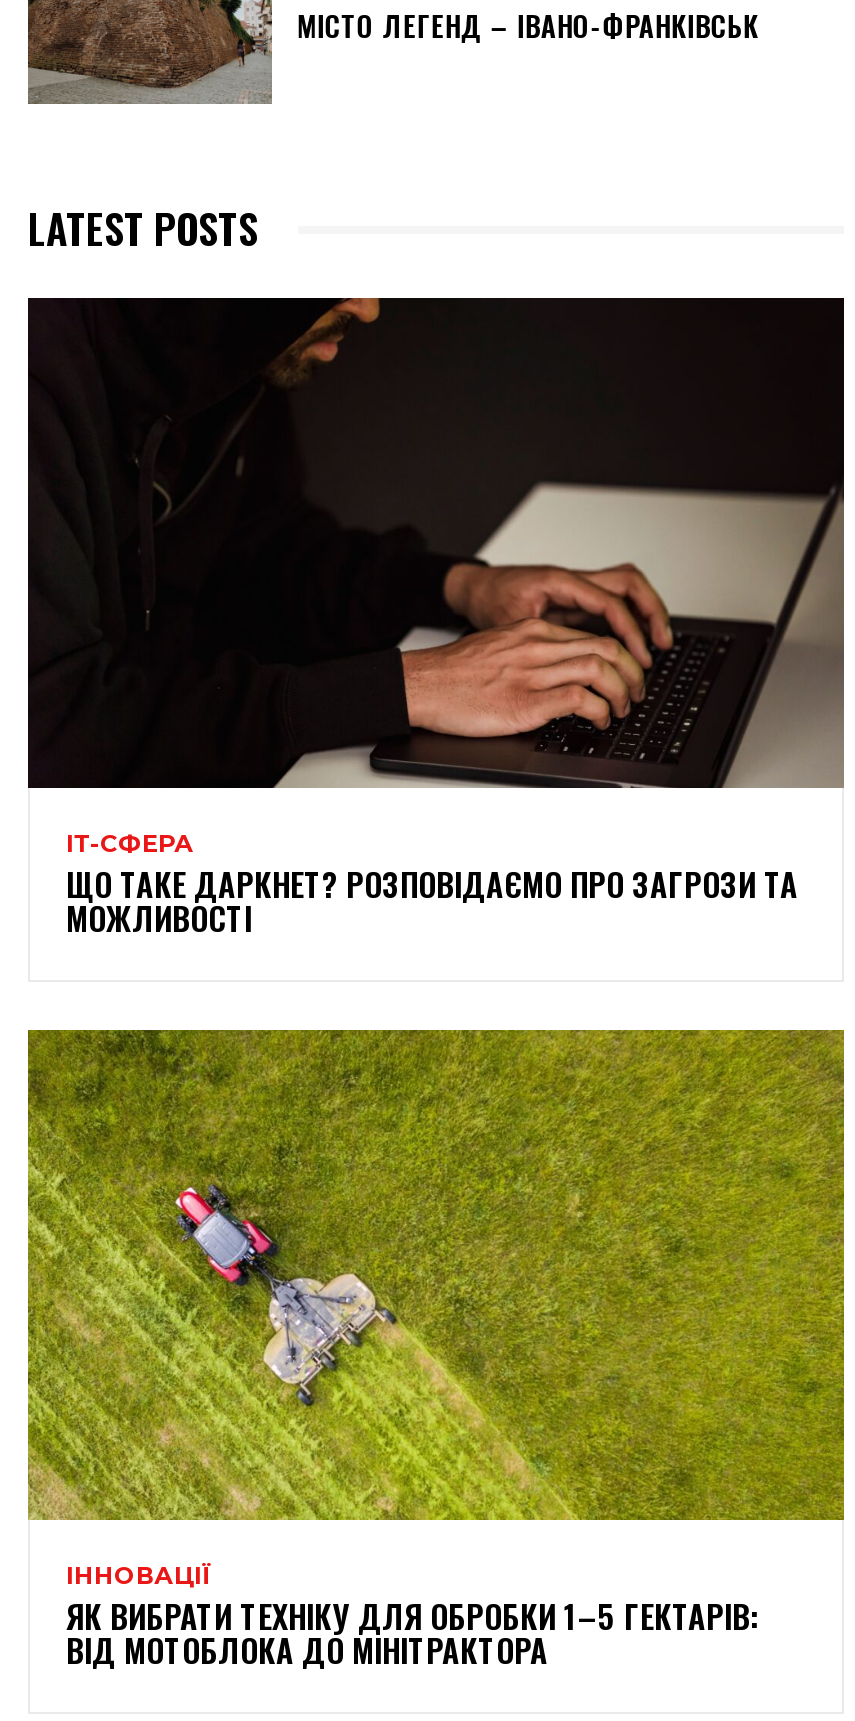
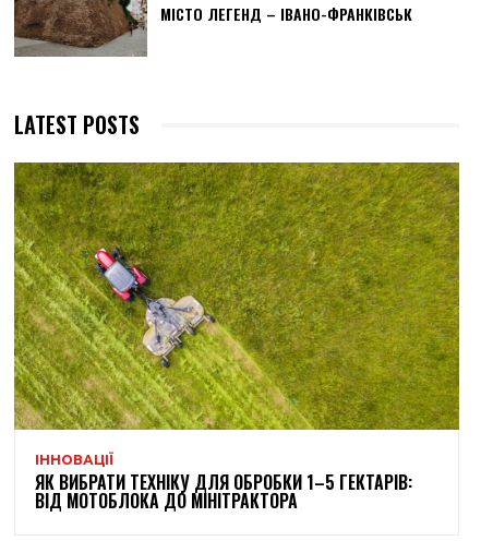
- [image]
- ІТ-СФЕРА
- ЩО ТАКЕ ДАРКНЕТ? РОЗПОВІДАЄМО ПРО ЗАГРОЗИ ТА
- МОЖЛИВОСТІ
